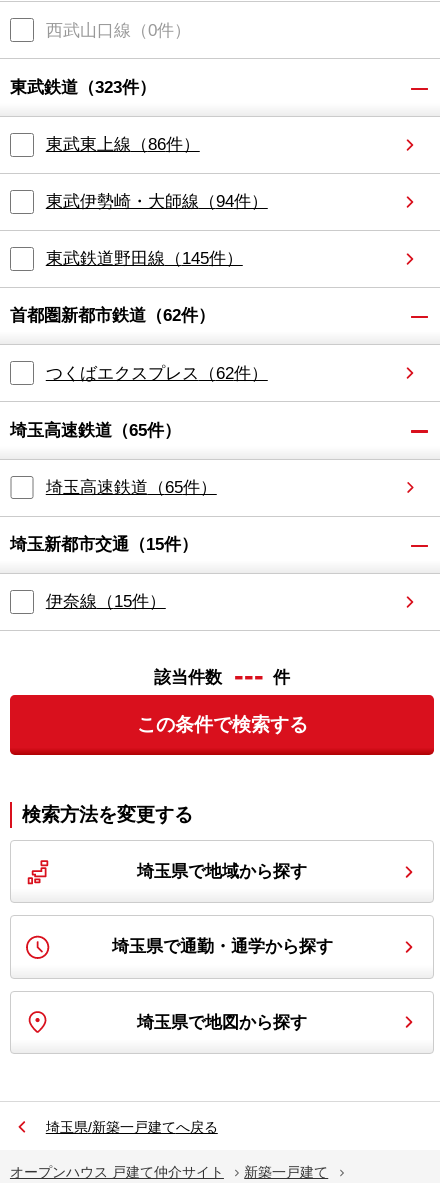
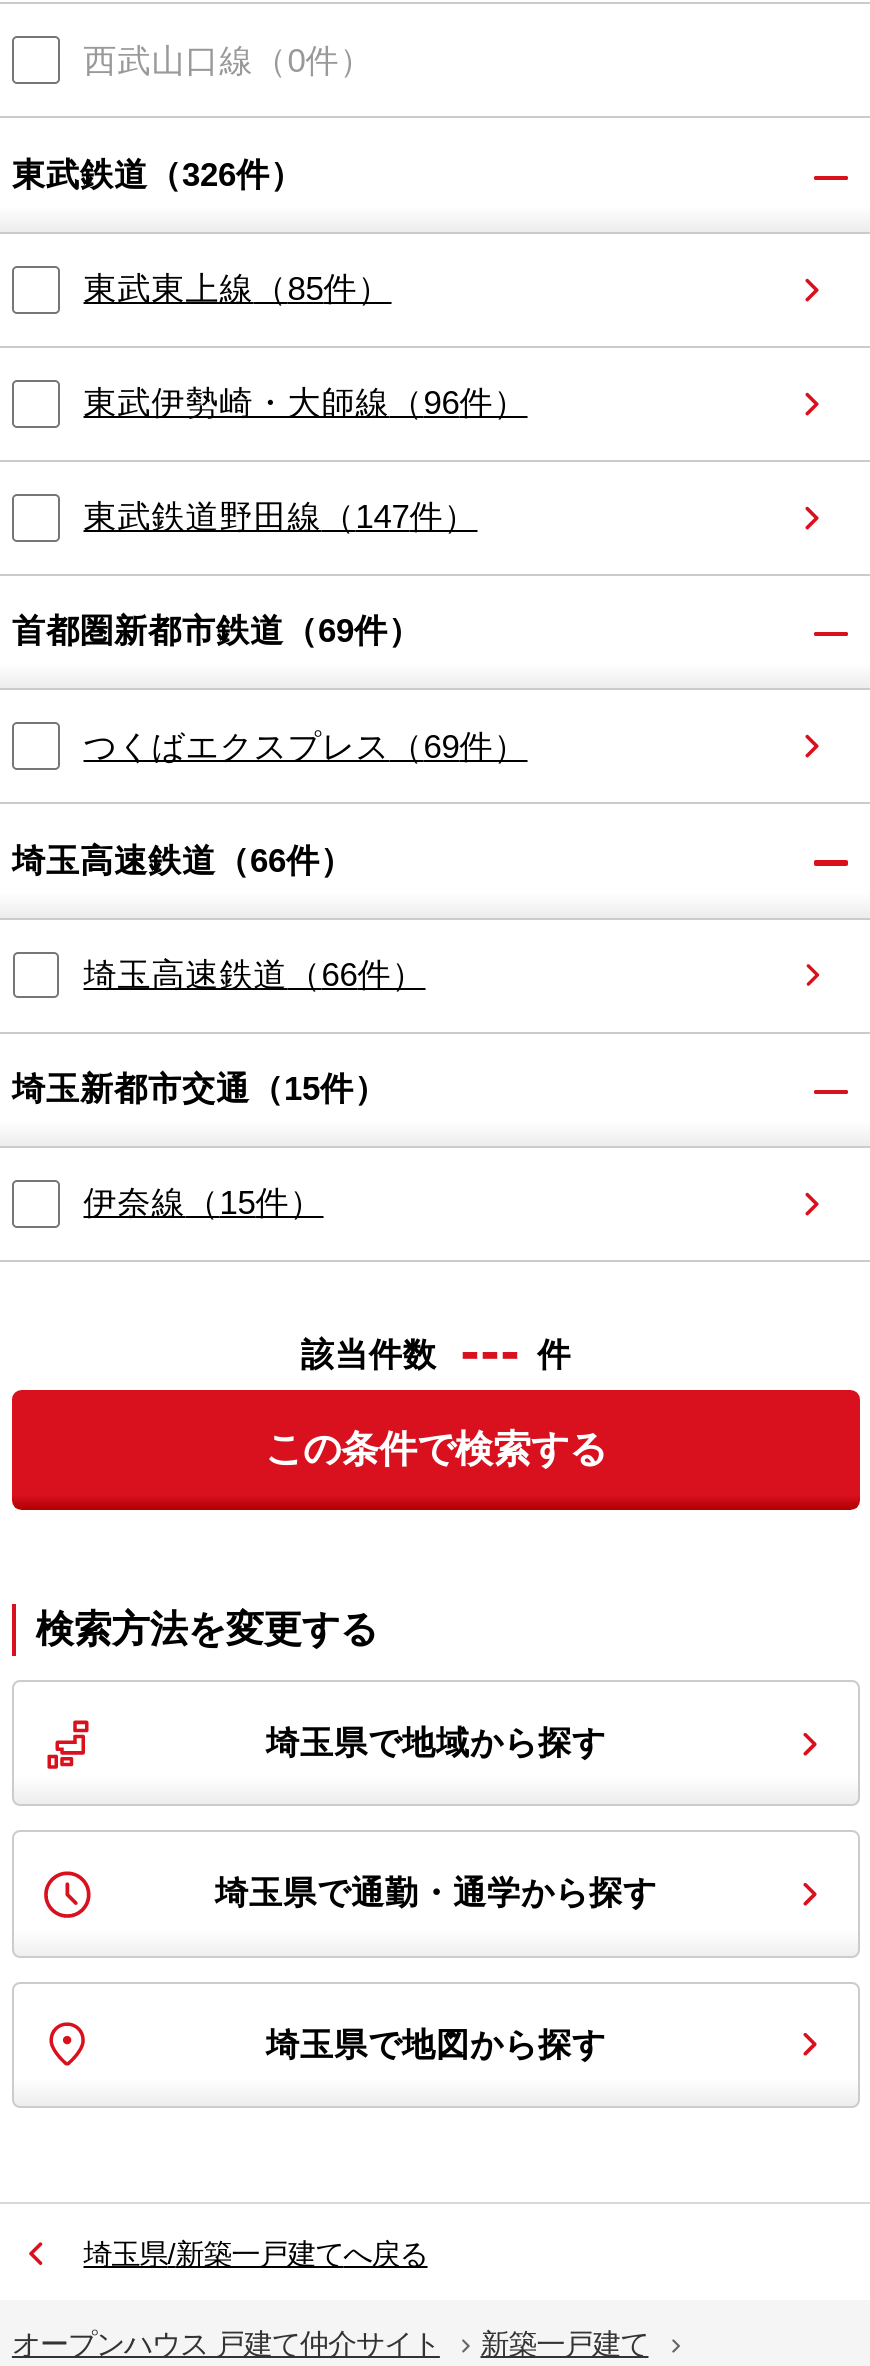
- 東武鉄道（323件）
+ 東武鉄道（326件）

- 東武東上線（86件）
+ 東武東上線（85件）

- 東武伊勢崎・大師線（94件）
+ 東武伊勢崎・大師線（96件）

- 東武鉄道野田線（145件）
+ 東武鉄道野田線（147件）

- 首都圏新都市鉄道（62件）
+ 首都圏新都市鉄道（69件）

- つくばエクスプレス（62件）
+ つくばエクスプレス（69件）

- 埼玉高速鉄道（65件）
+ 埼玉高速鉄道（66件）

- 埼玉高速鉄道（65件）
+ 埼玉高速鉄道（66件）
